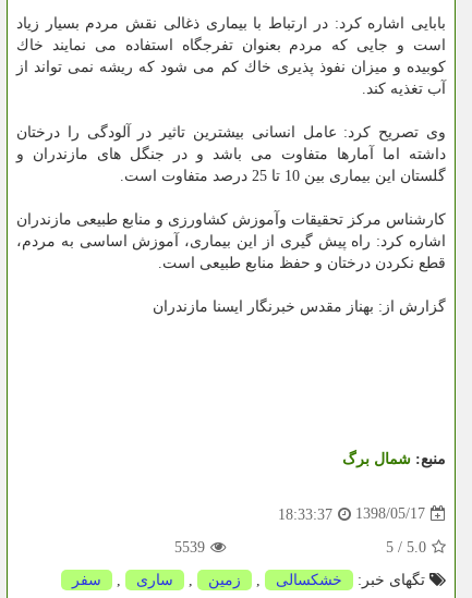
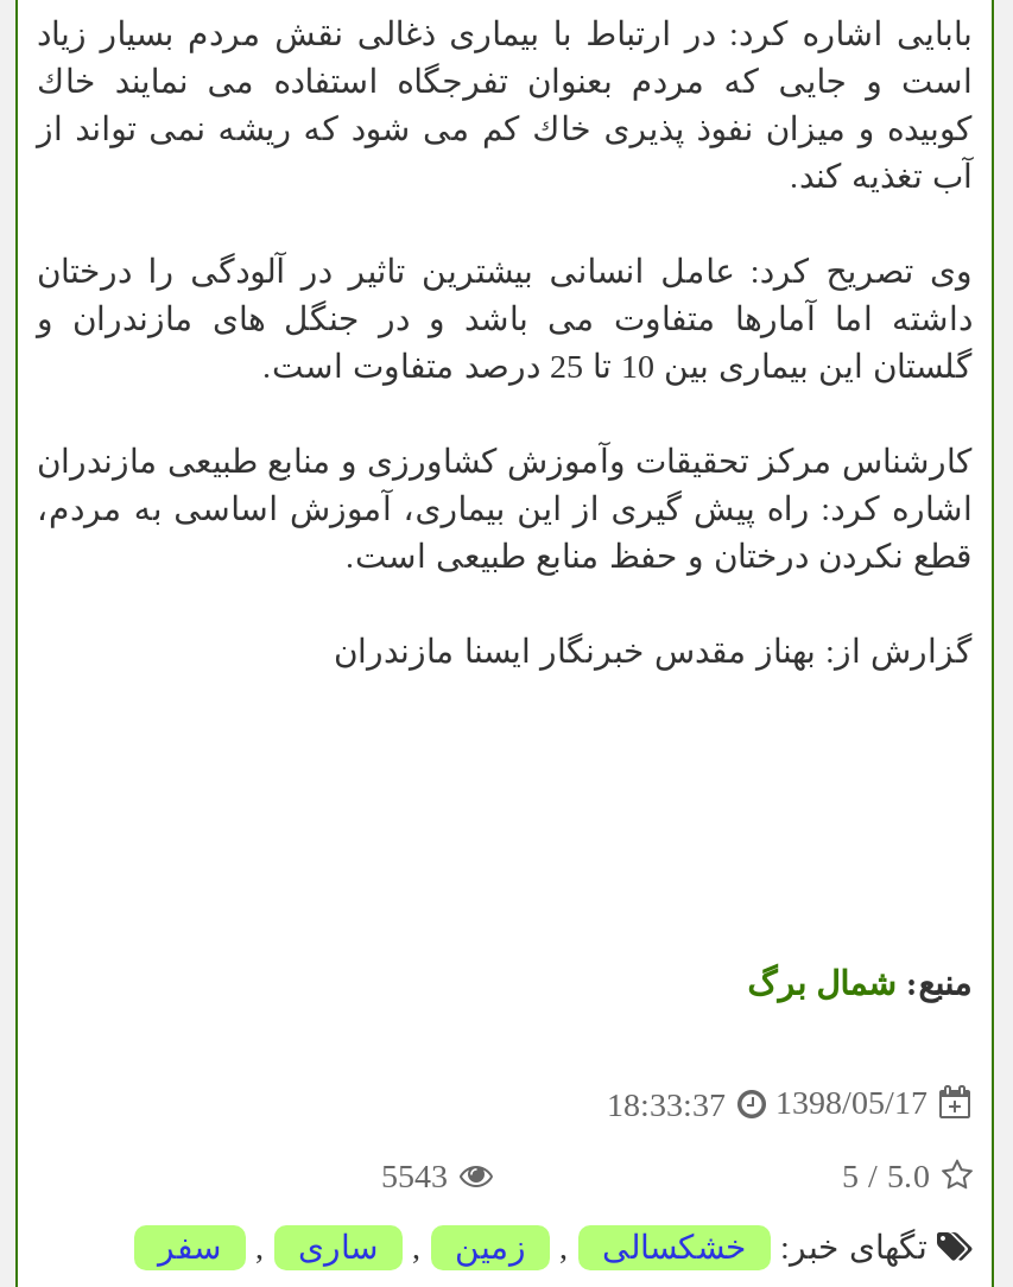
- 5539
+ 5543
